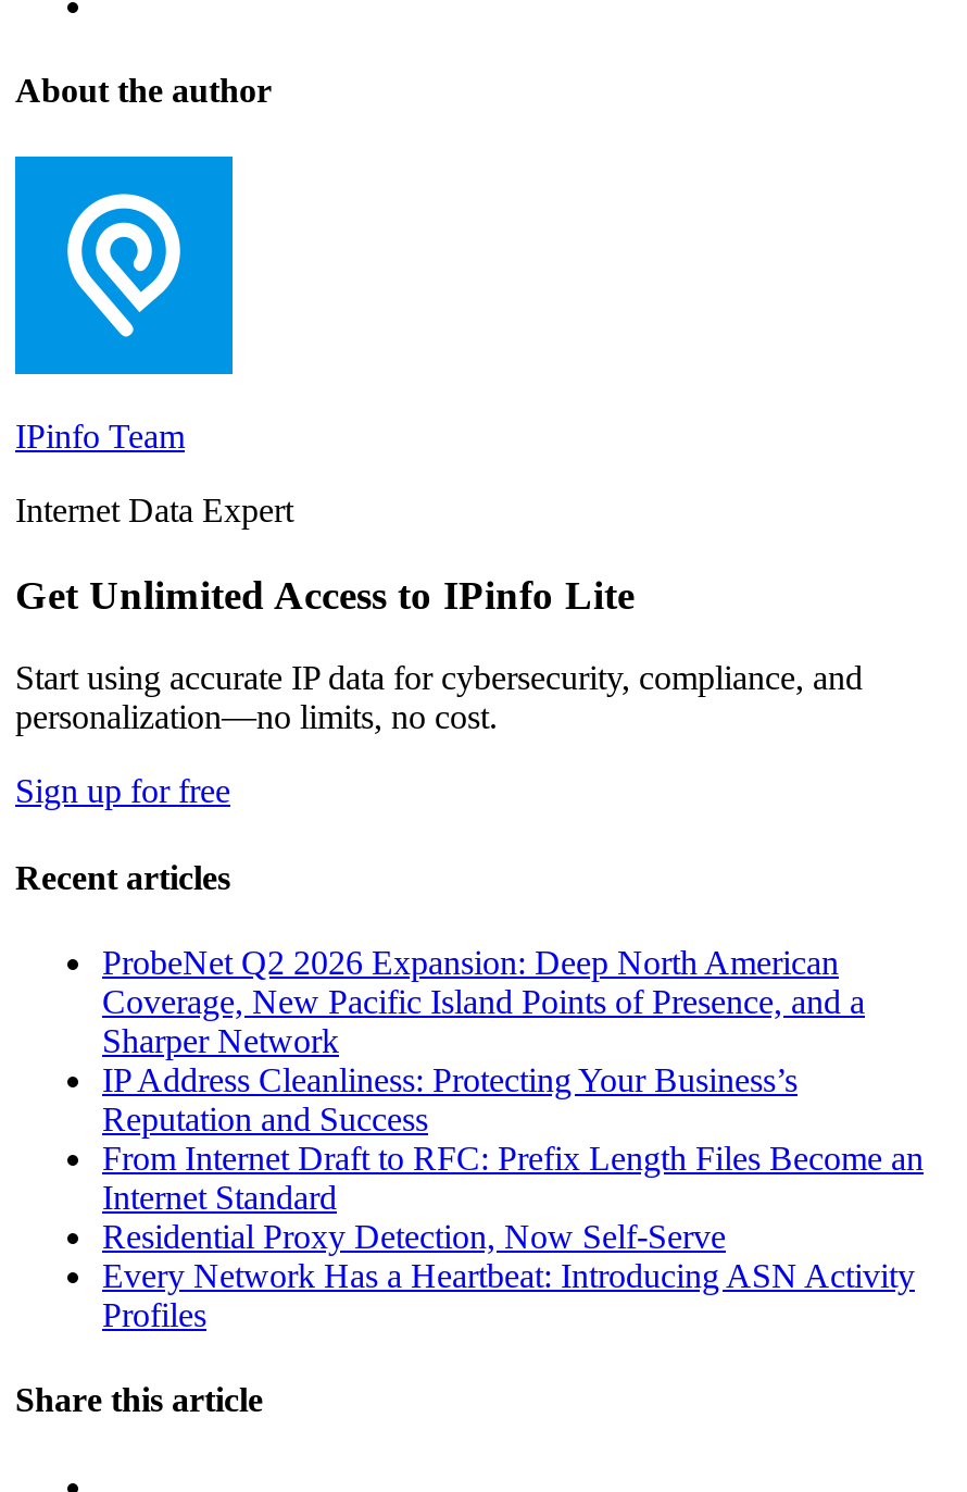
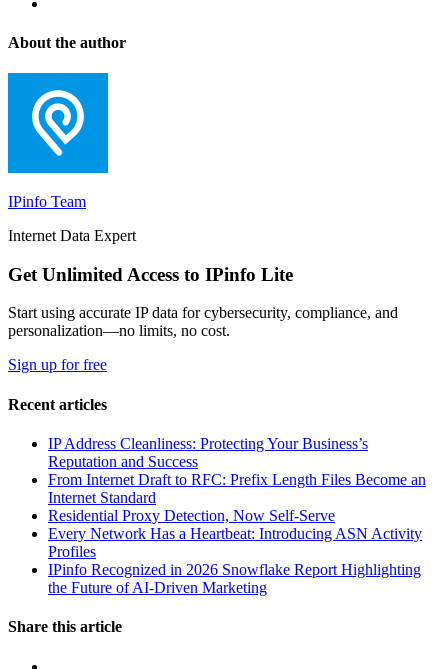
- ProbeNet Q2 2026 Expansion: Deep North American
- Coverage, New Pacific Island Points of Presence, and a
- Sharper Network

moved up: IP Address Cleanliness: Protecting Your Business’s | Reputation and Success | From Internet Draft to RFC: Prefix Length Files Become an | Internet Standard | Residential Proxy Detection, Now Self-Serve | Every Network Has a Heartbeat: Introducing ASN Activity | Profiles

+ IPinfo Recognized in 2026 Snowflake Report Highlighting
+ the Future of AI-Driven Marketing
